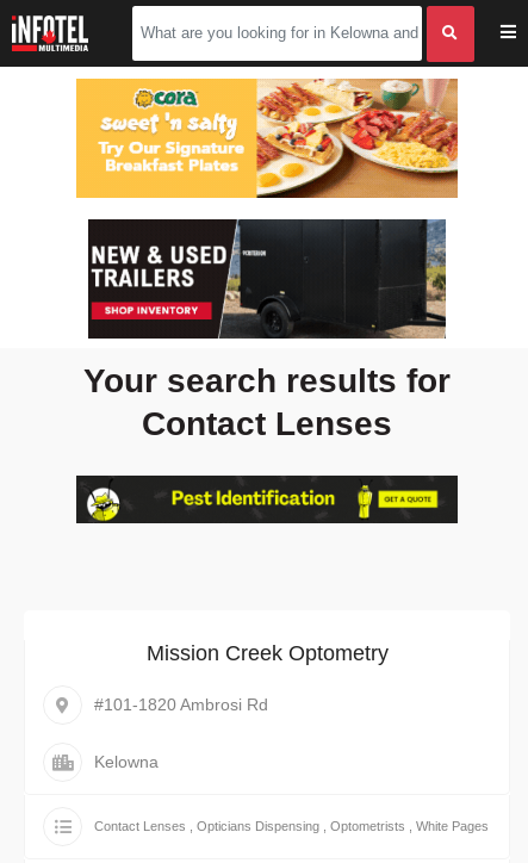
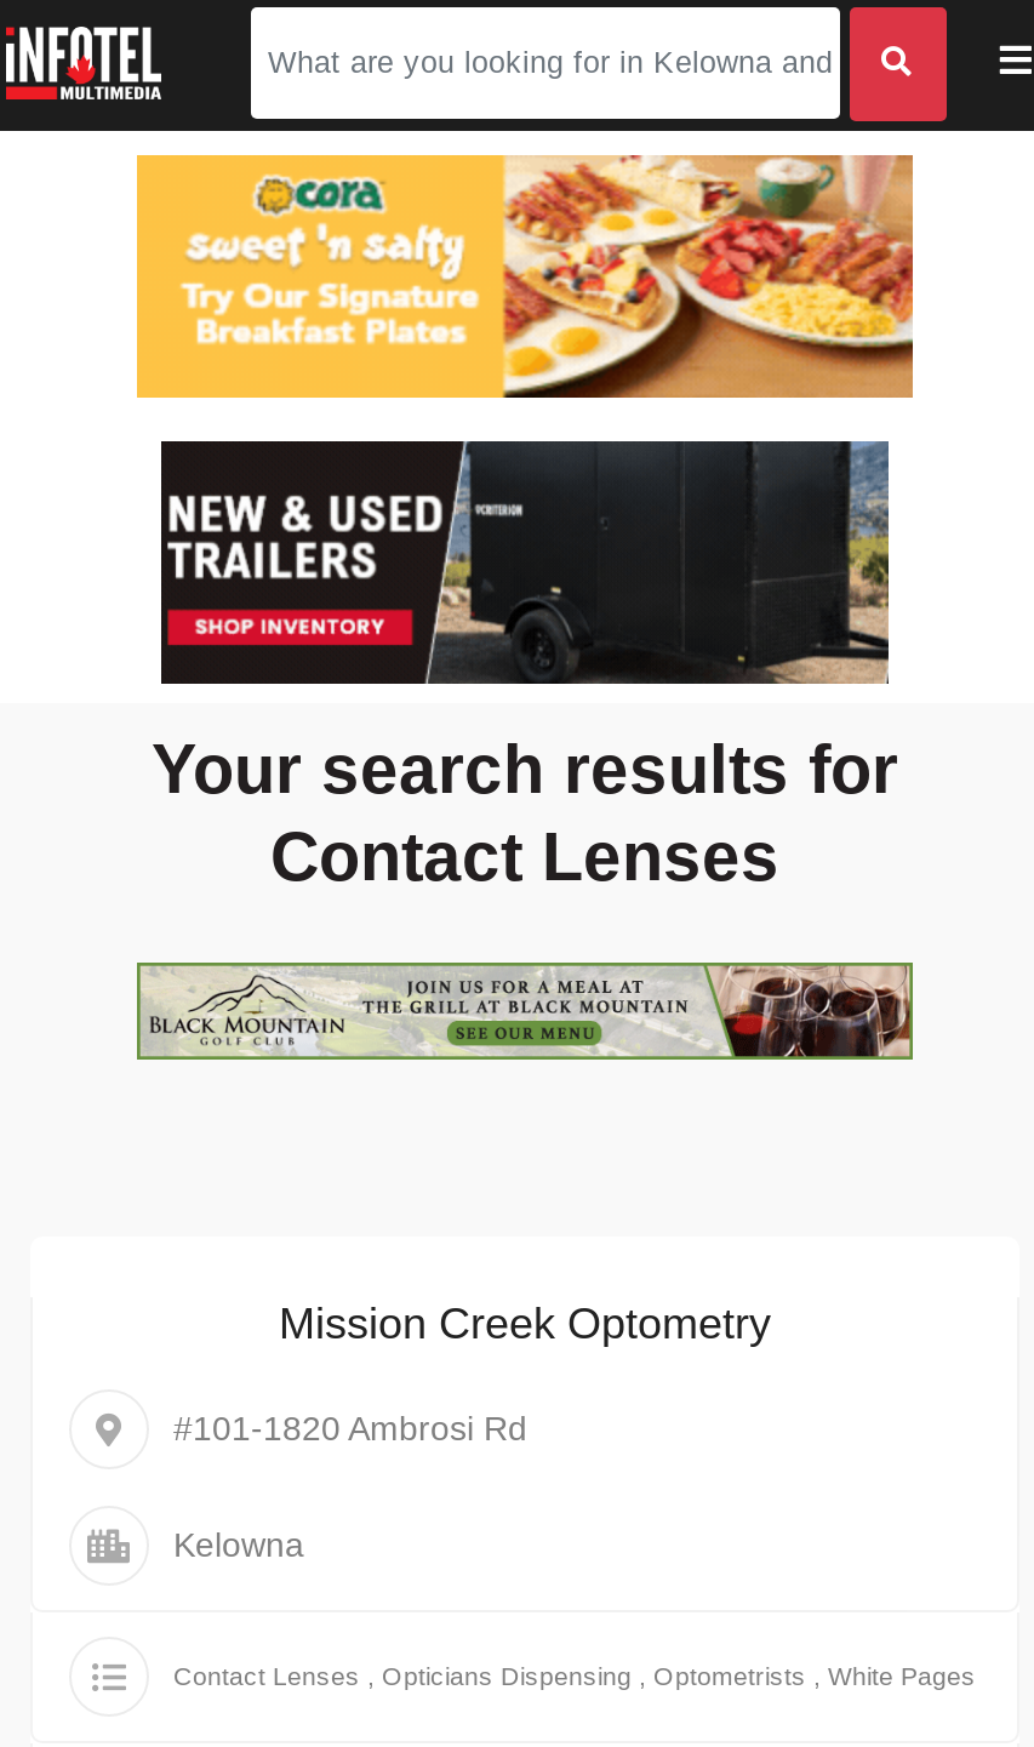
- [image]
+ [image]
